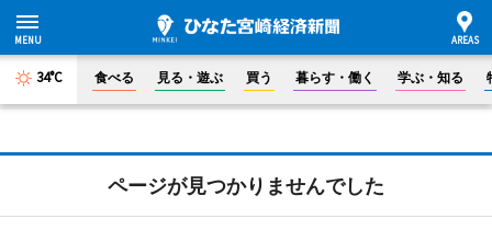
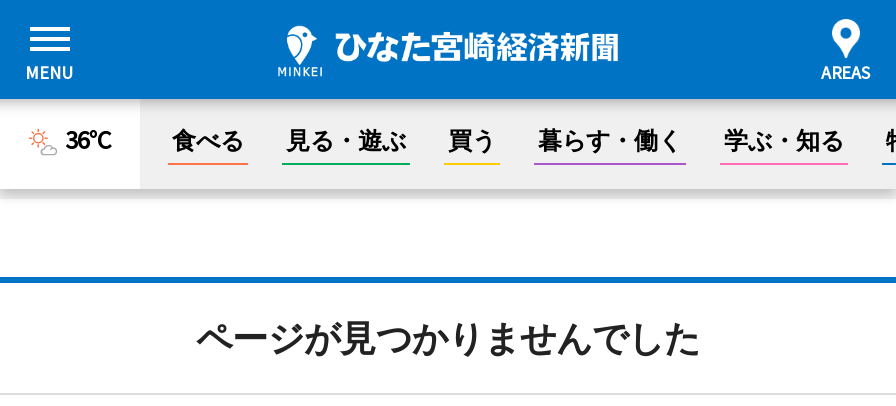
- 34°C
+ 36°C
